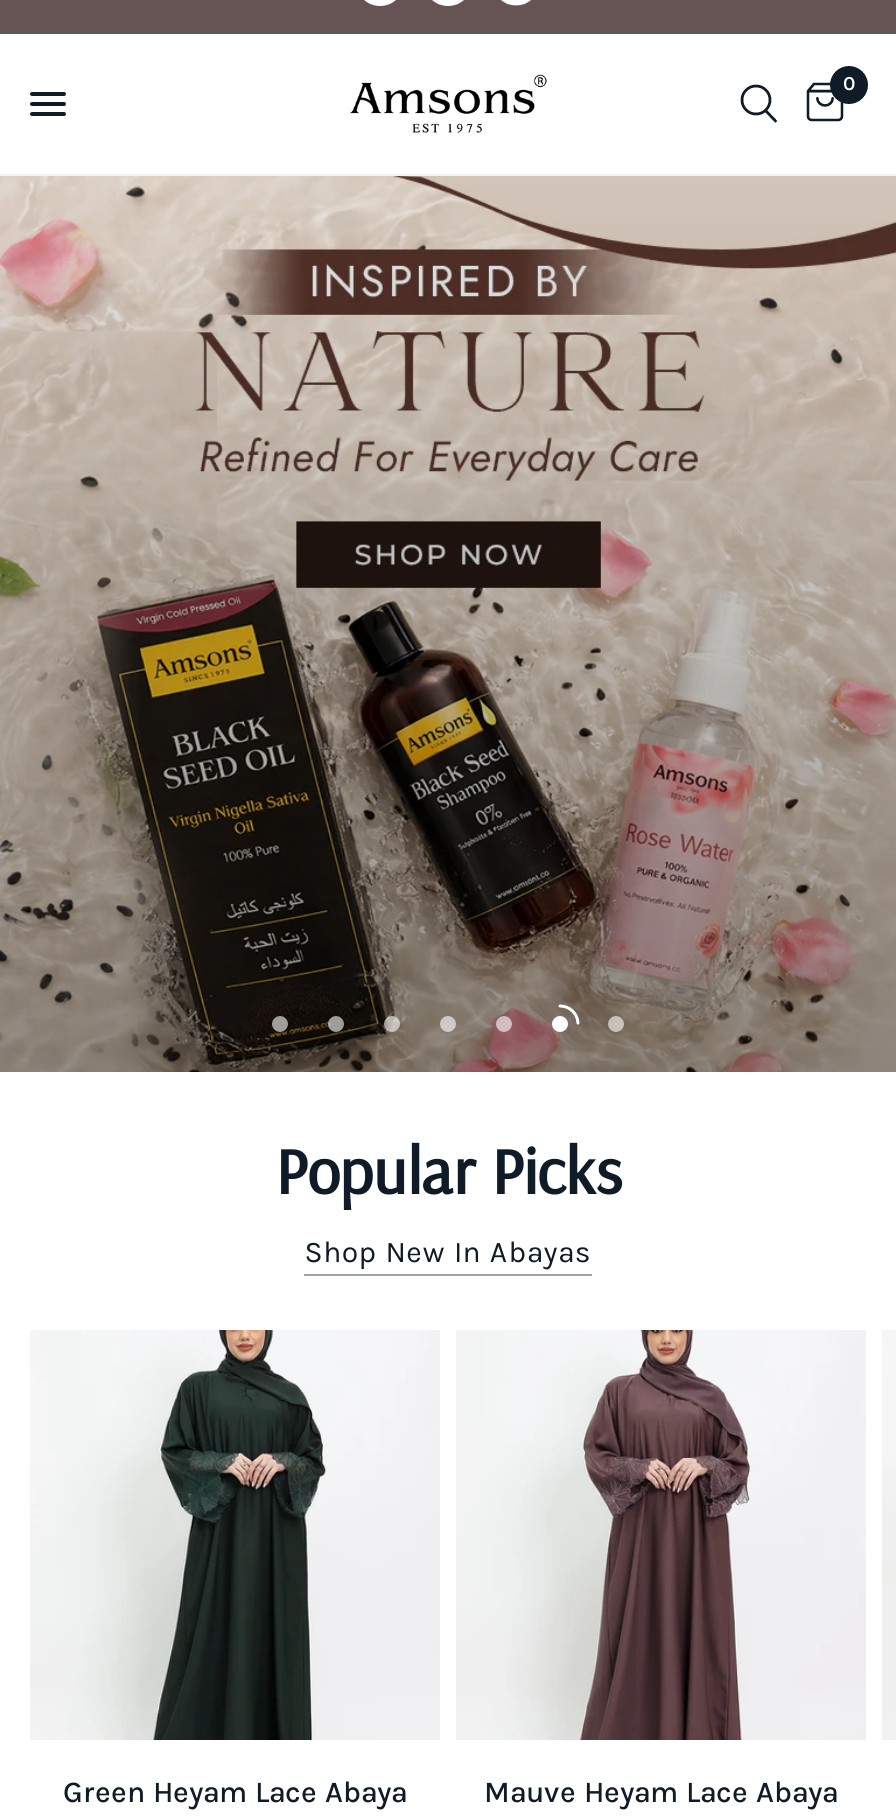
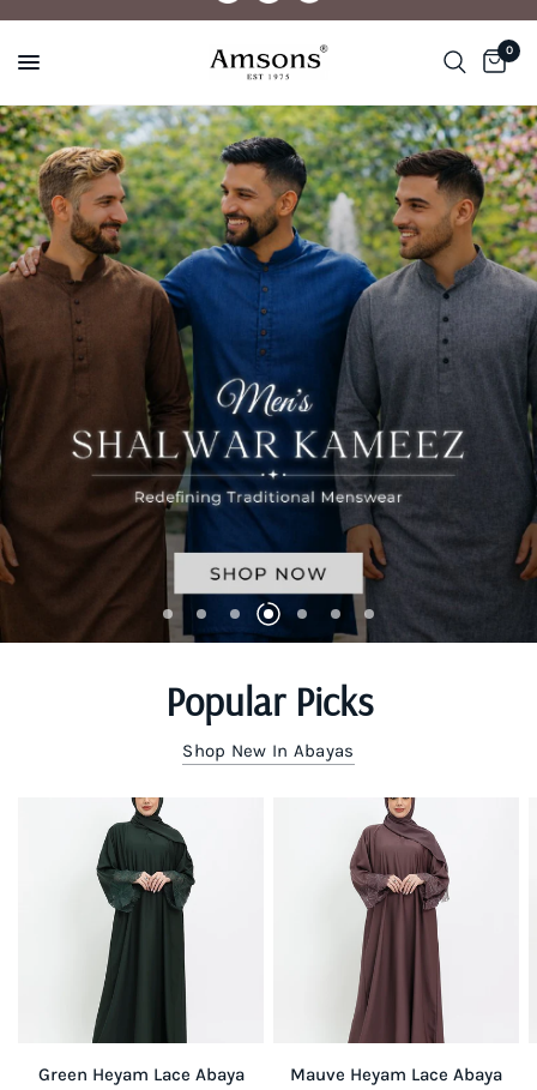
- [image]
+ [image]
